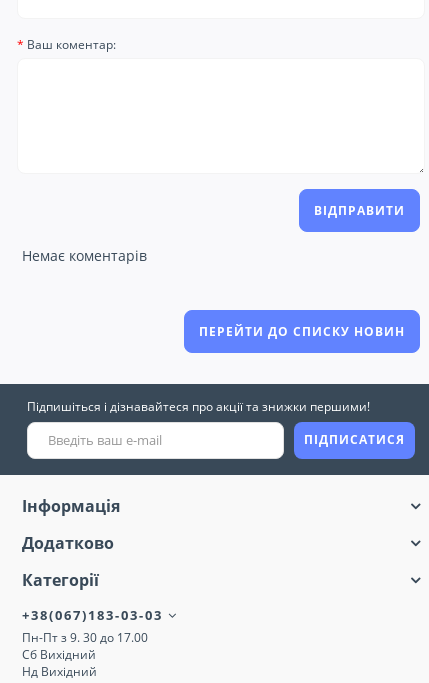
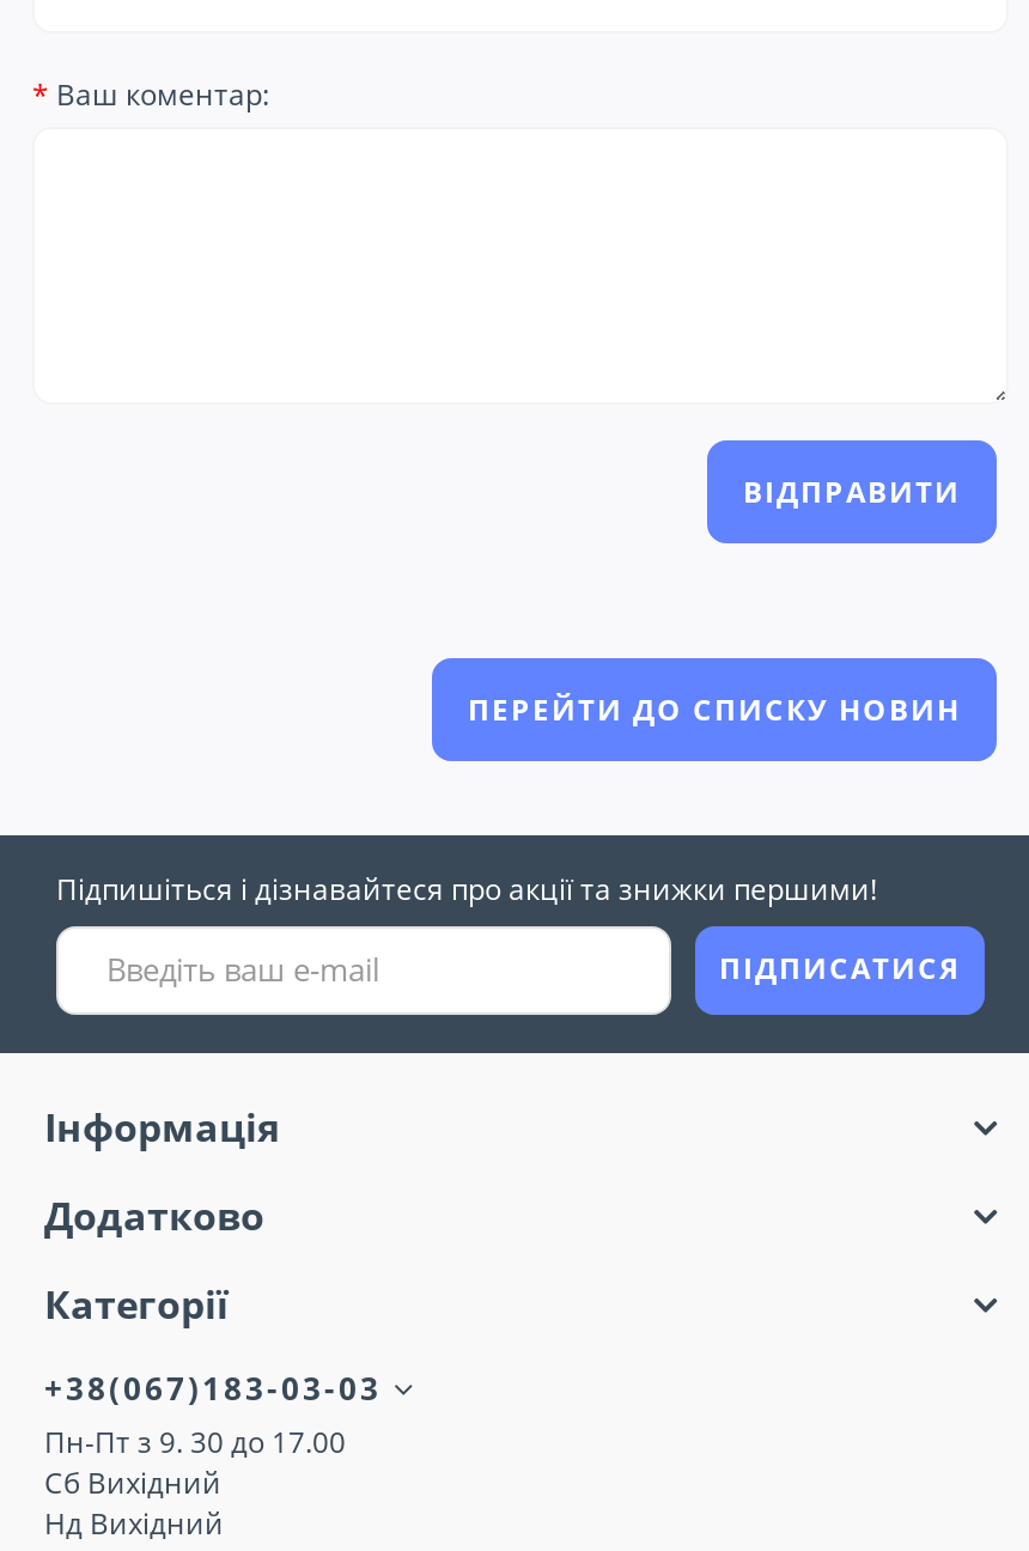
- Немає коментарів
